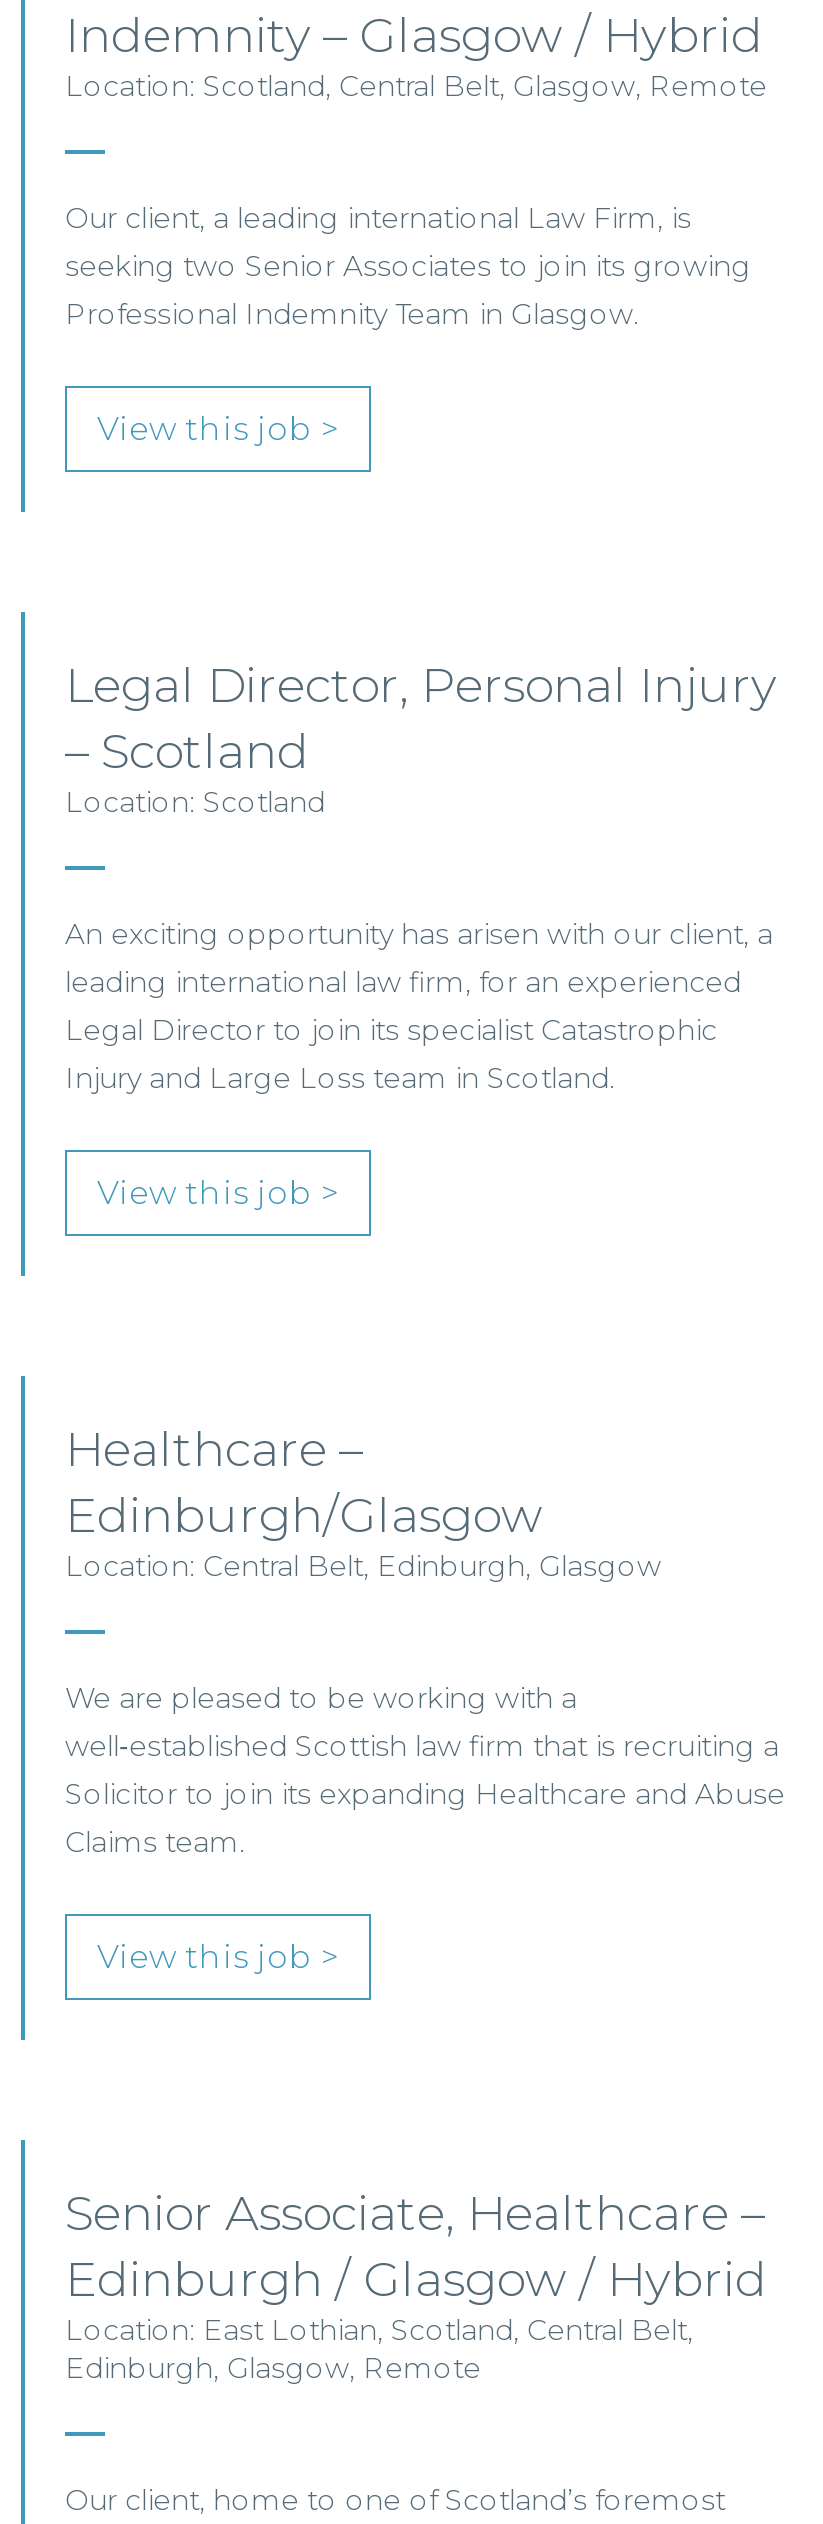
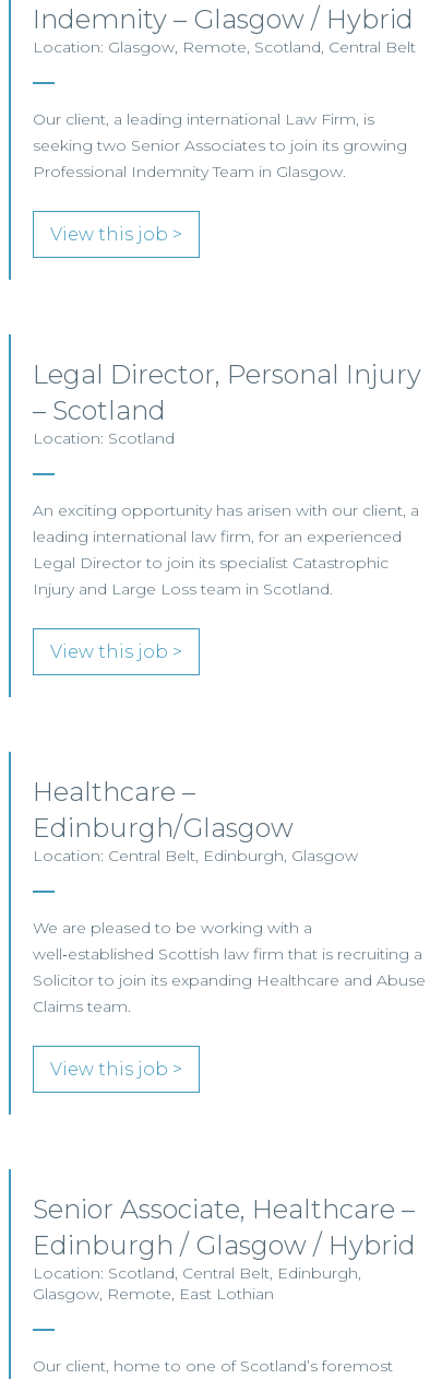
- Location: Scotland, Central Belt, Glasgow, Remote
+ Location: Glasgow, Remote, Scotland, Central Belt

- Location: East Lothian, Scotland, Central Belt,
- Edinburgh, Glasgow, Remote
+ Location: Scotland, Central Belt, Edinburgh,
+ Glasgow, Remote, East Lothian
